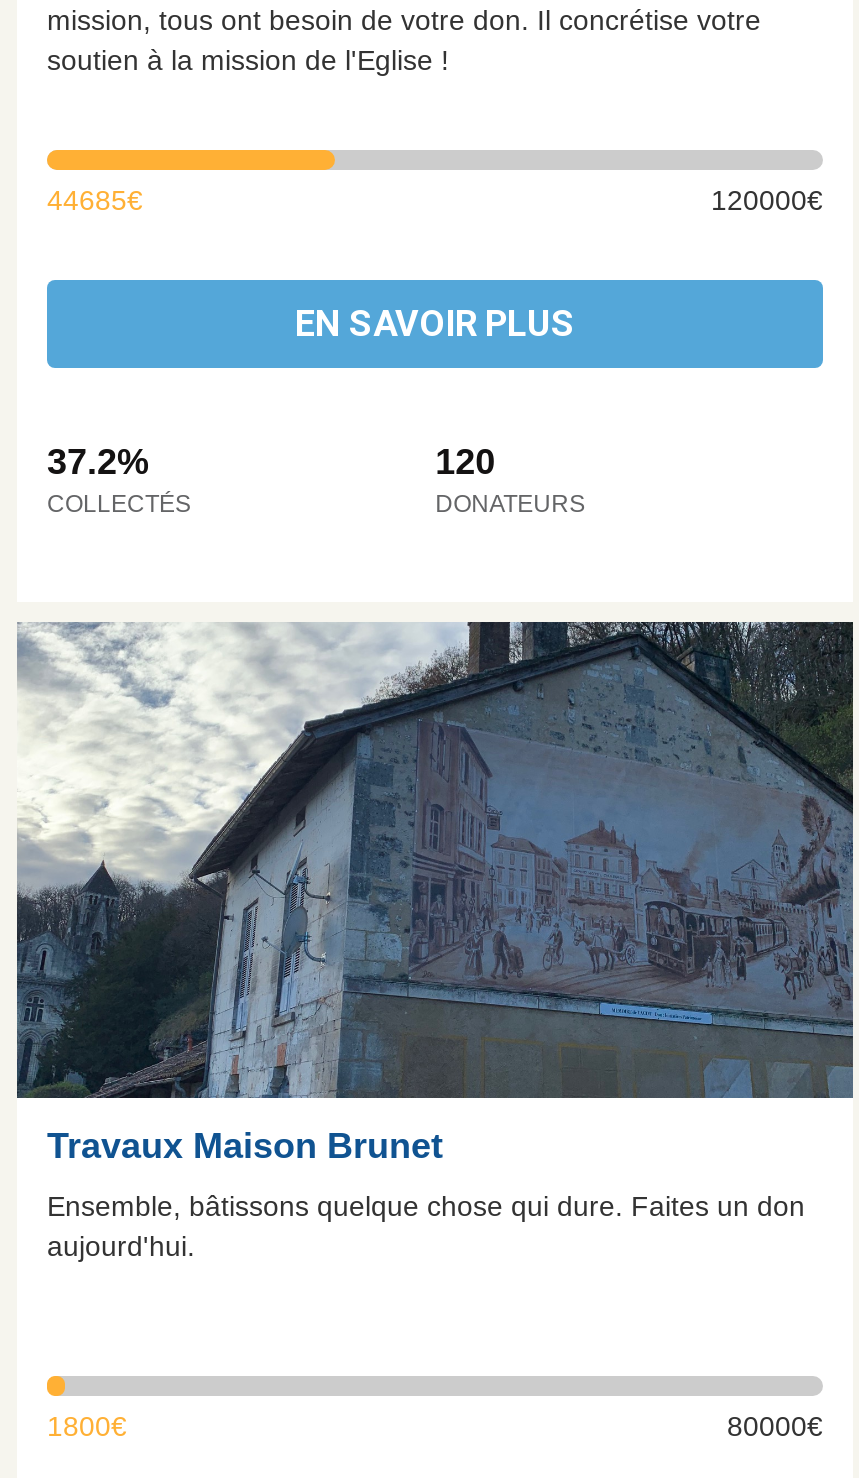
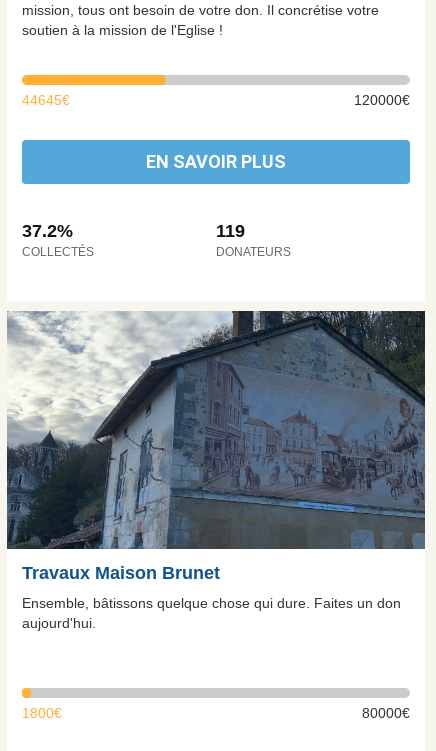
- 44685€
+ 44645€

- 120
+ 119
